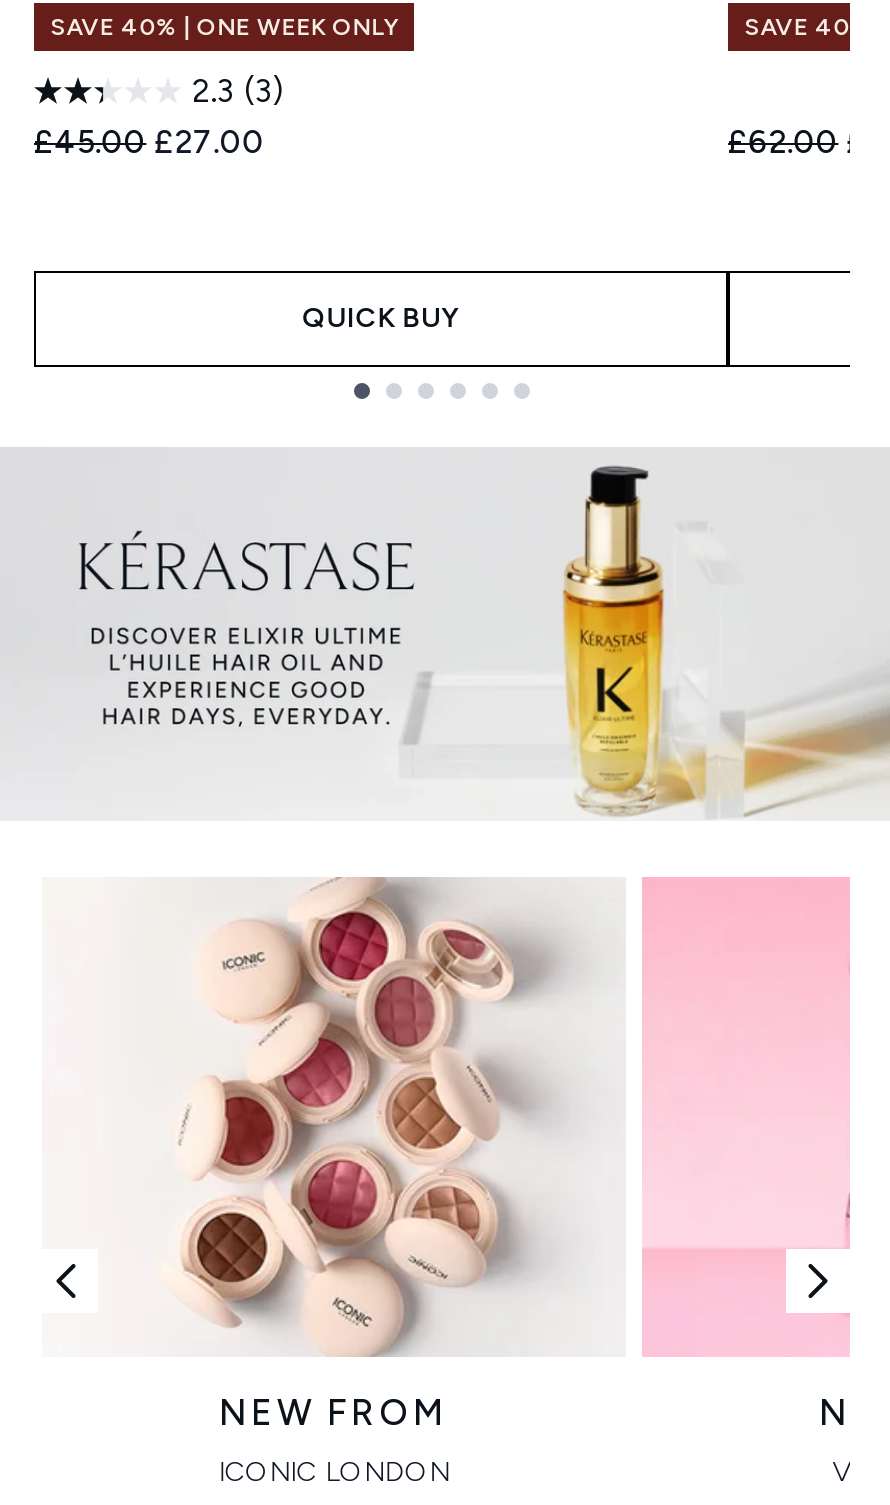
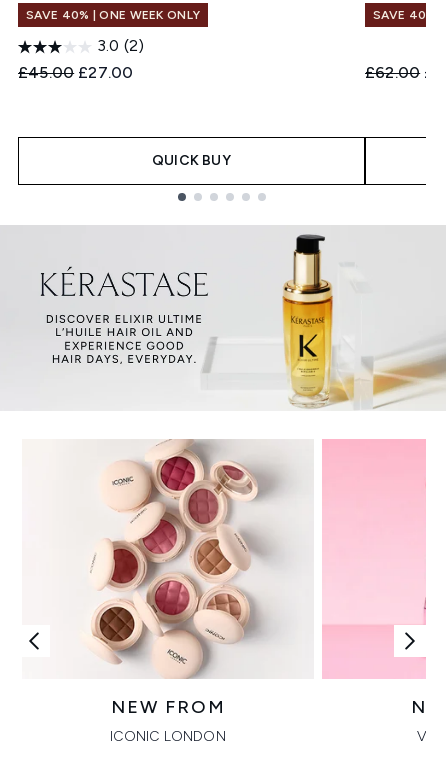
- 2.3 (3)
+ 3.0 (2)
